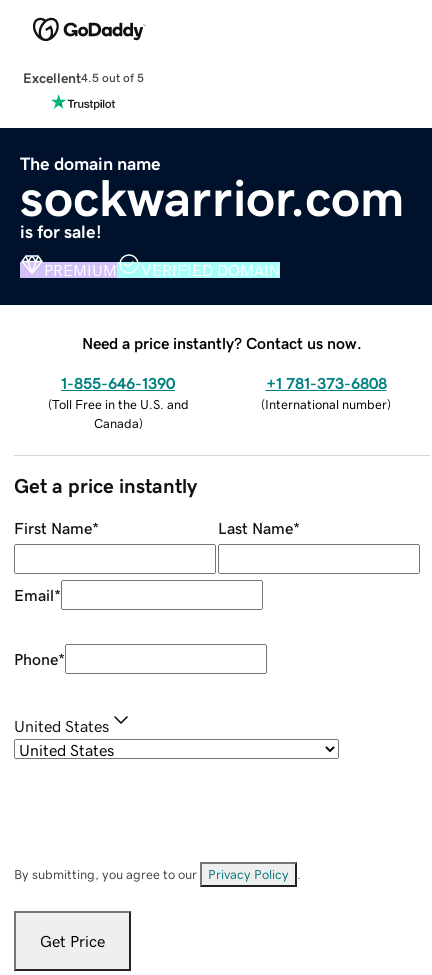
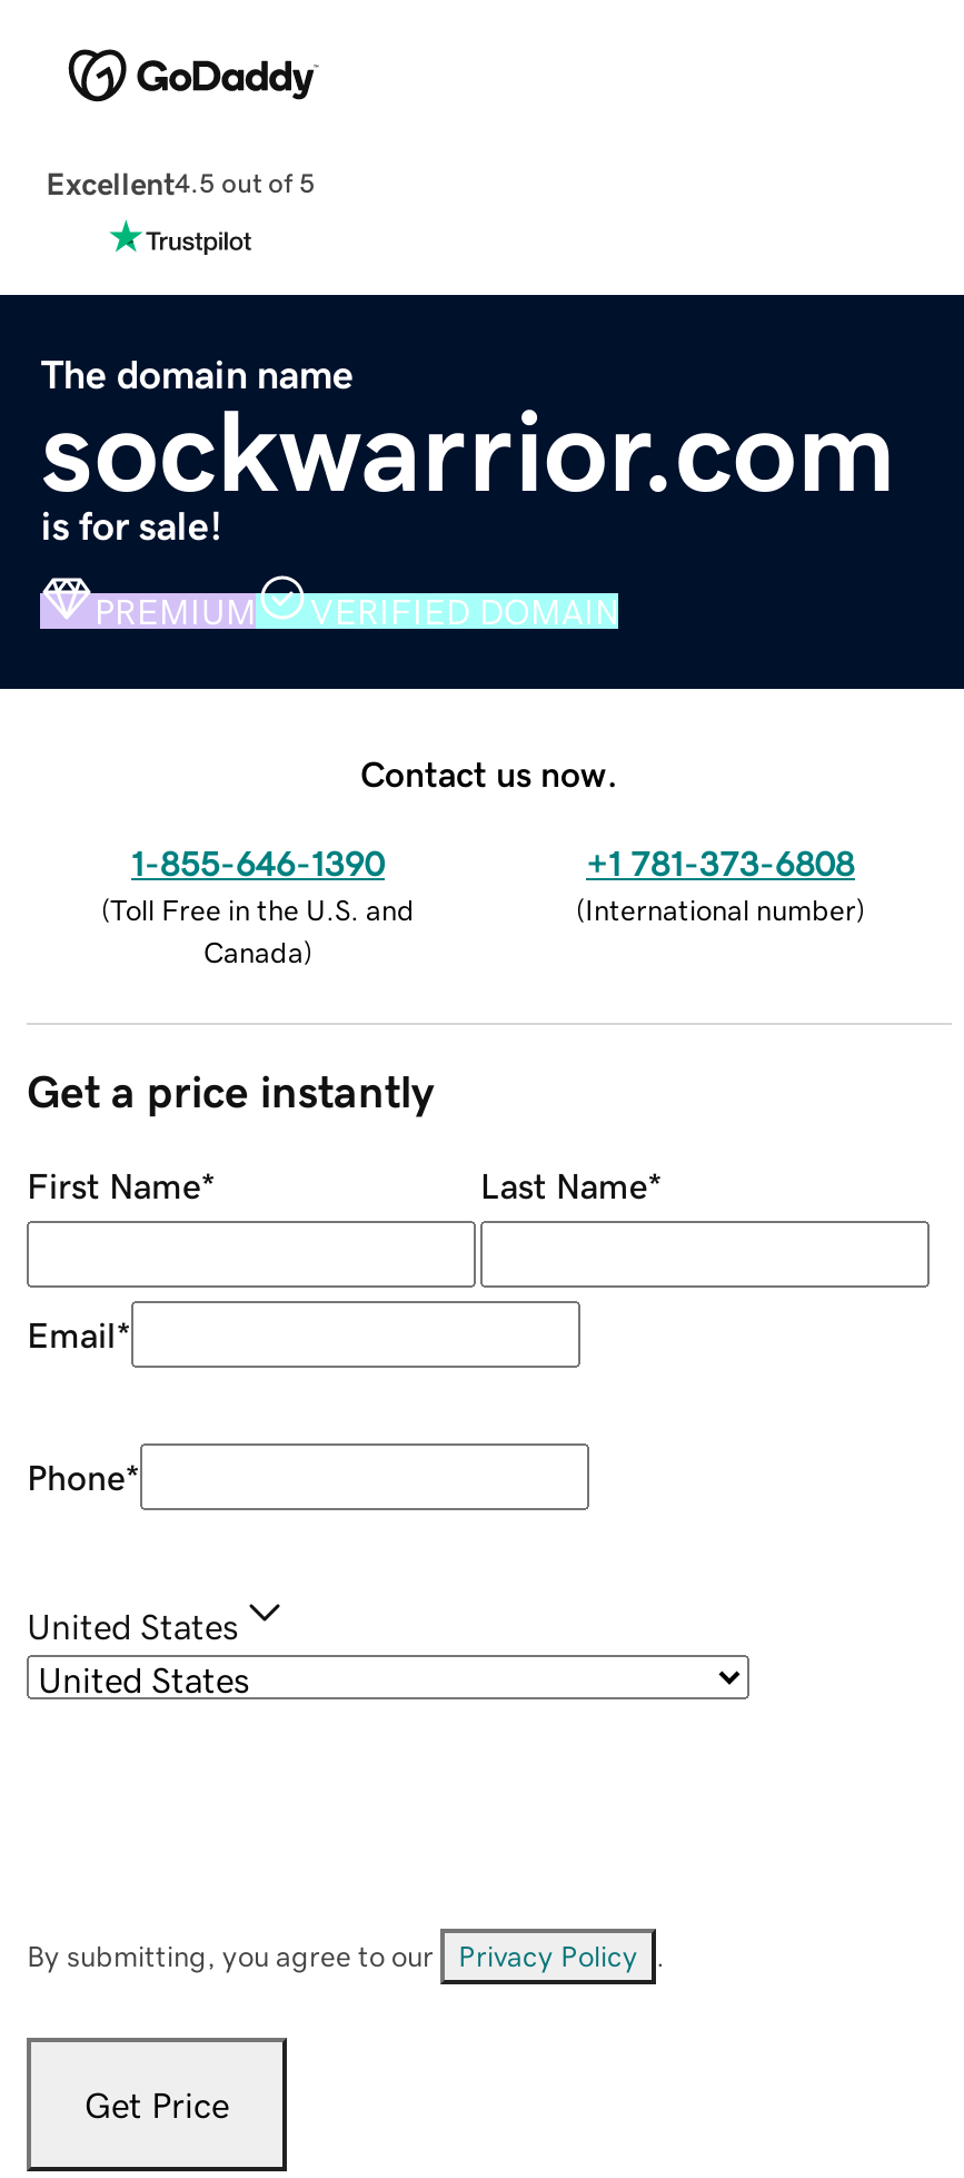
- Need a price instantly? Contact us now.
+ Contact us now.
